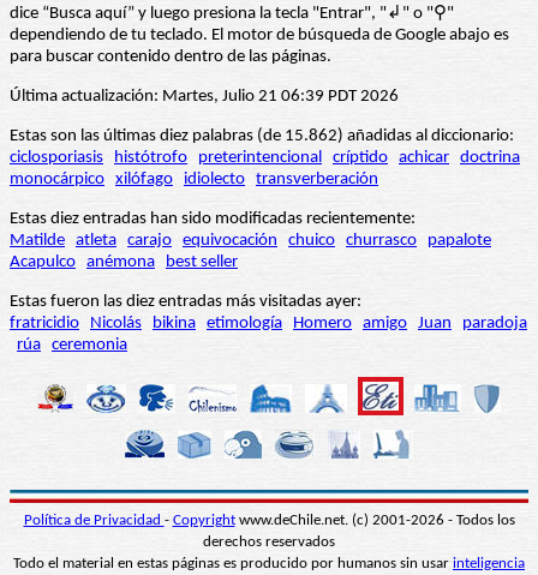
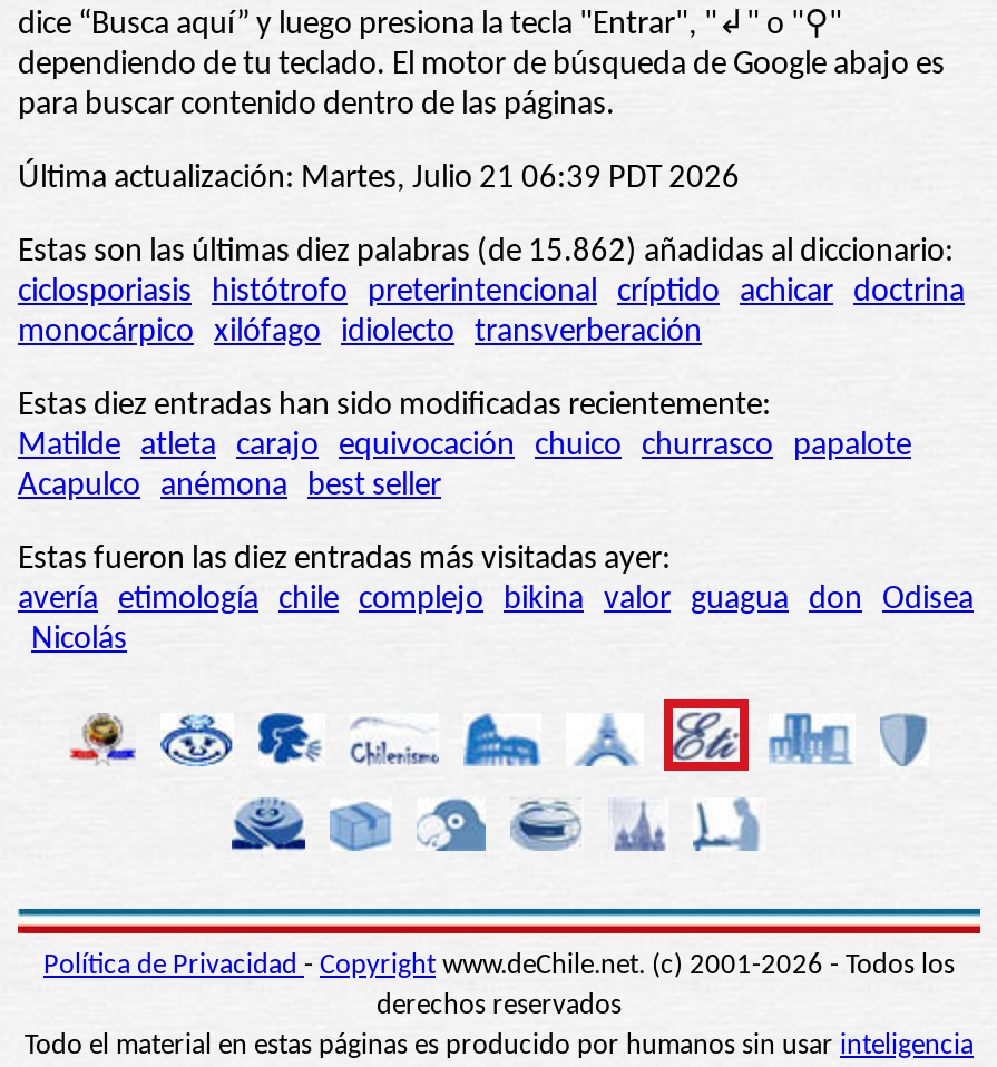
- fratricidio Nicolás bikina etimología Homero amigo Juan paradoja
- rúa ceremonia
+ avería etimología chile complejo bikina valor guagua don Odisea
+ Nicolás
